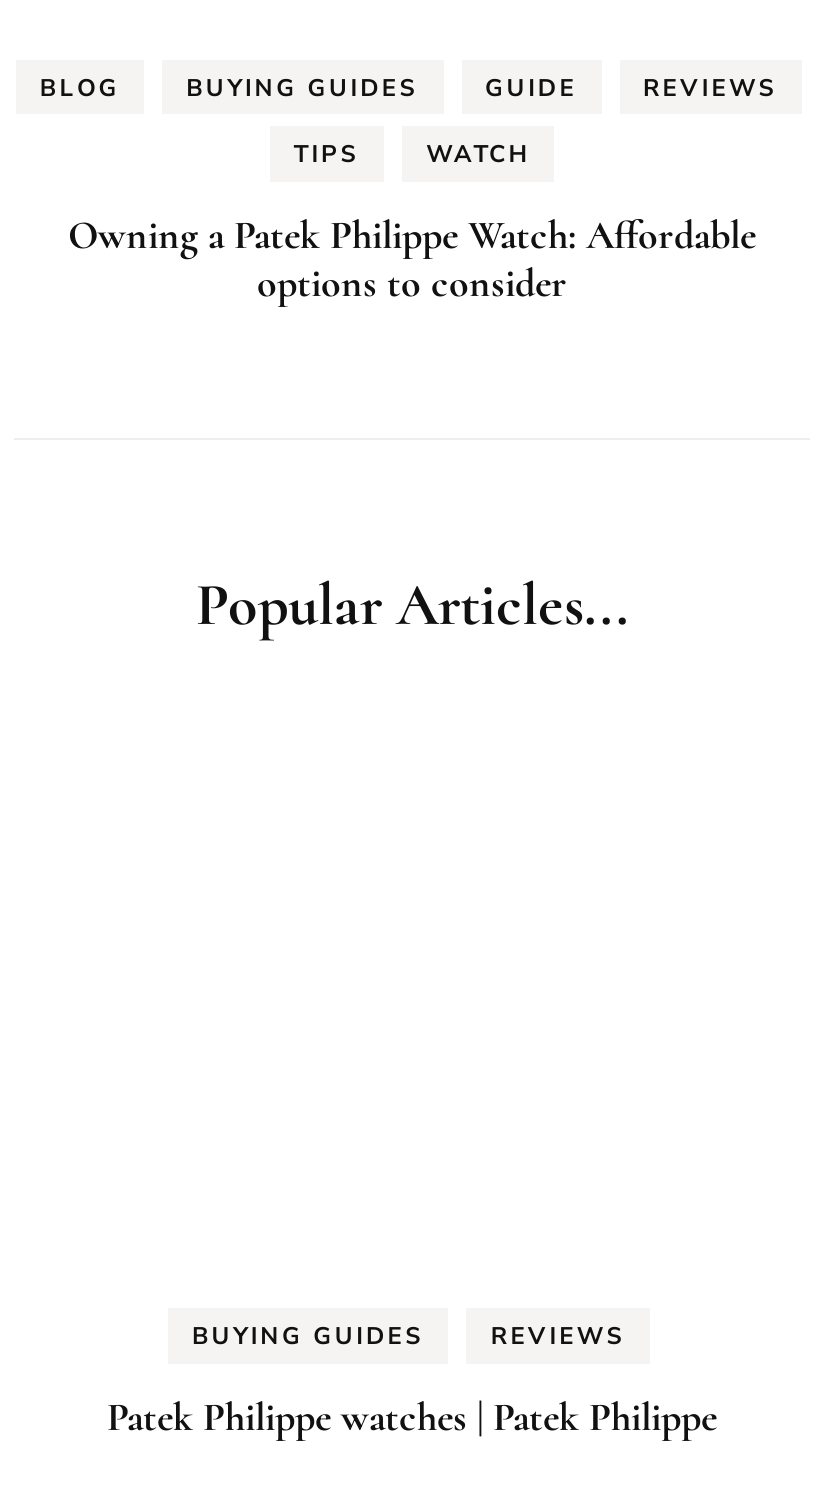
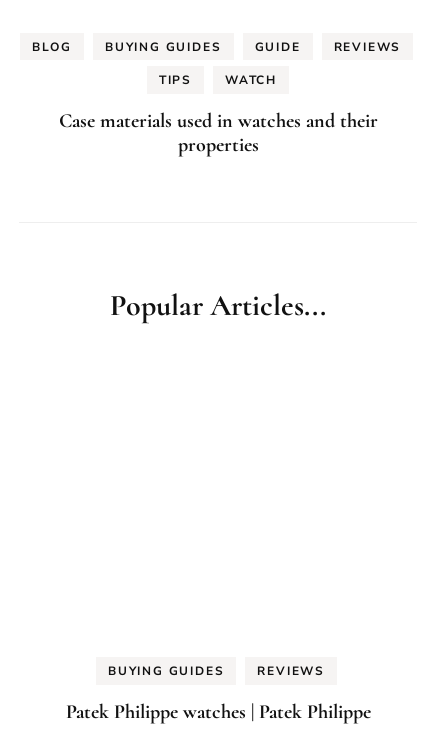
- Owning a Patek Philippe Watch: Affordable
- options to consider
+ Case materials used in watches and their
+ properties
